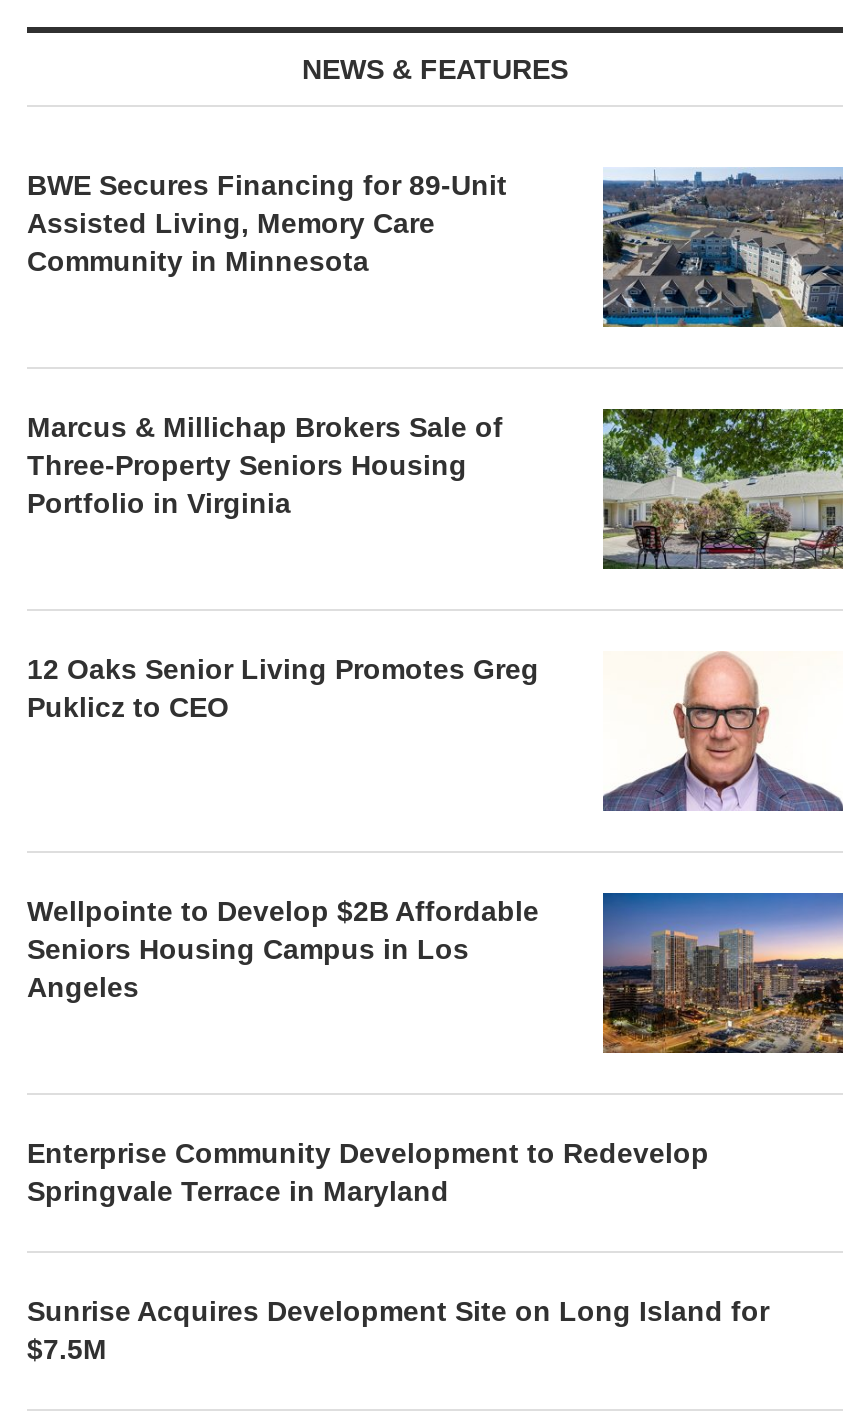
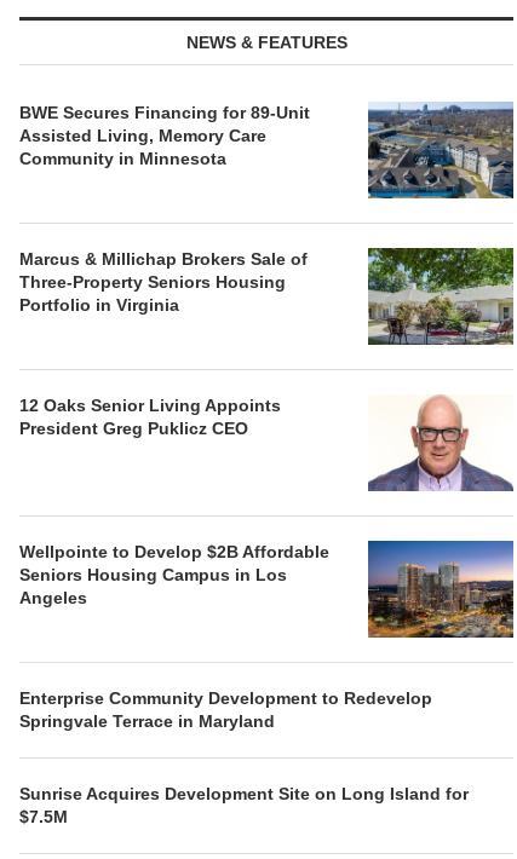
- 12 Oaks Senior Living Promotes Greg
- Puklicz to CEO
+ 12 Oaks Senior Living Appoints
+ President Greg Puklicz CEO
